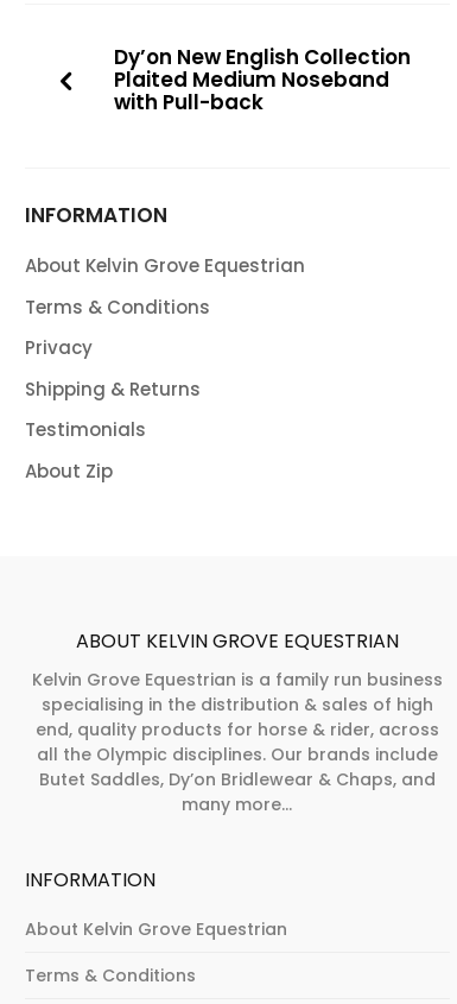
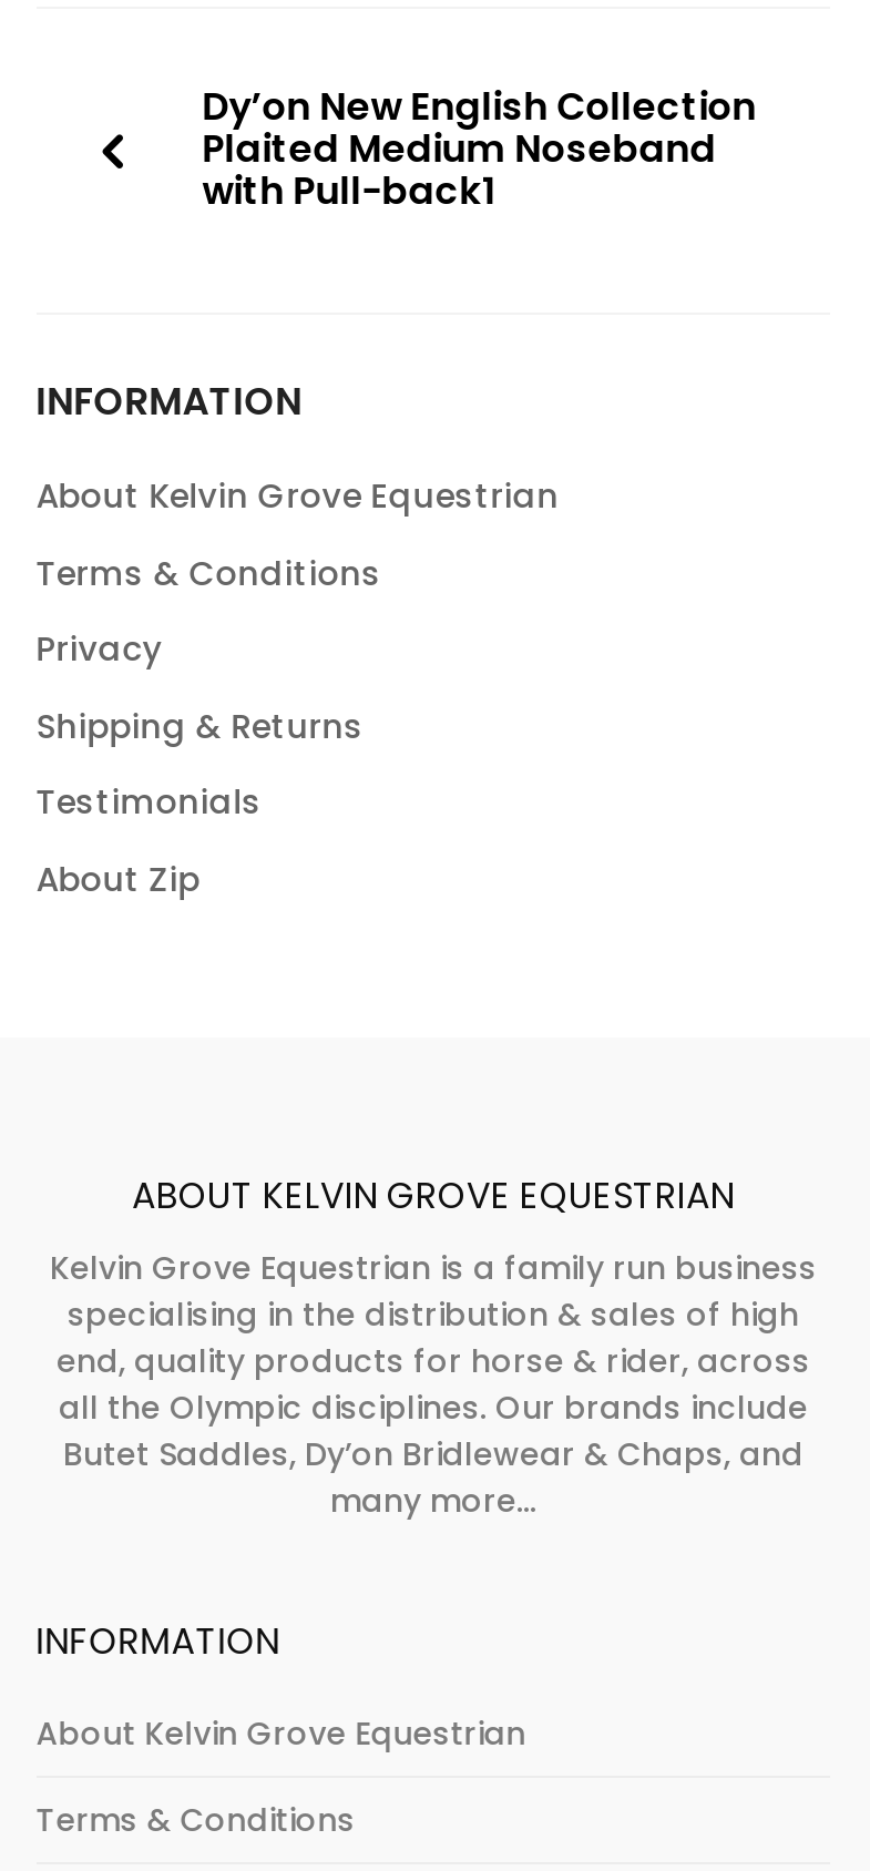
- with Pull-back
+ with Pull-back1
